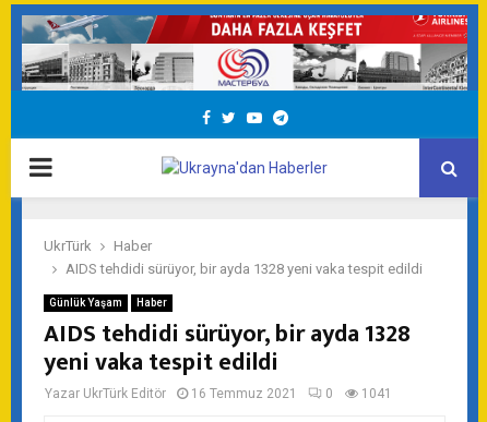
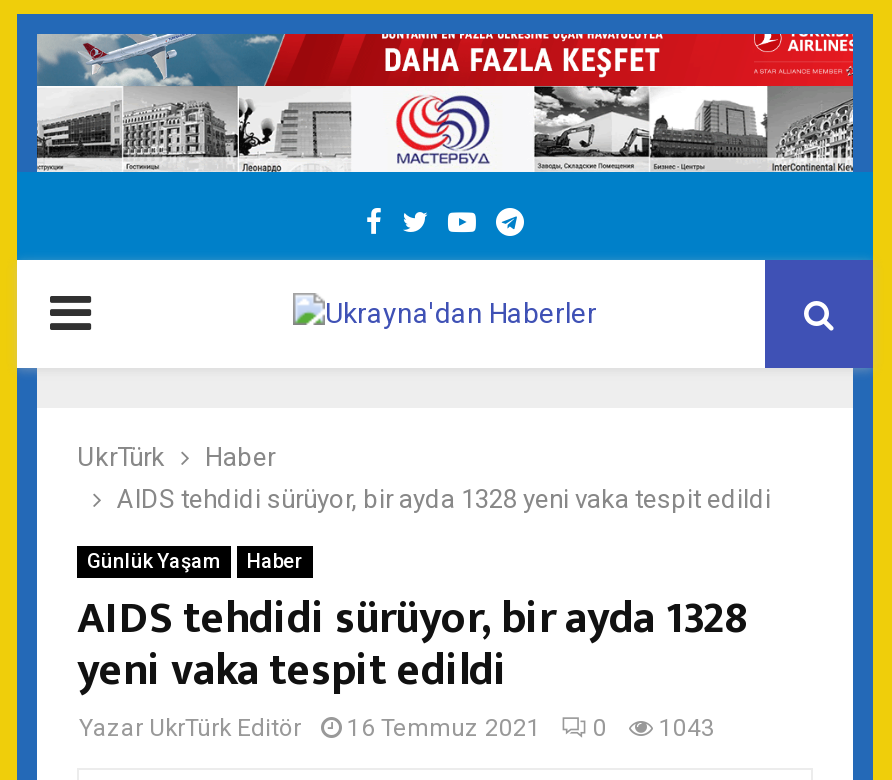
- Yazar UkrTürk Editör 16 Temmuz 2021 0 1041
+ Yazar UkrTürk Editör 16 Temmuz 2021 0 1043
